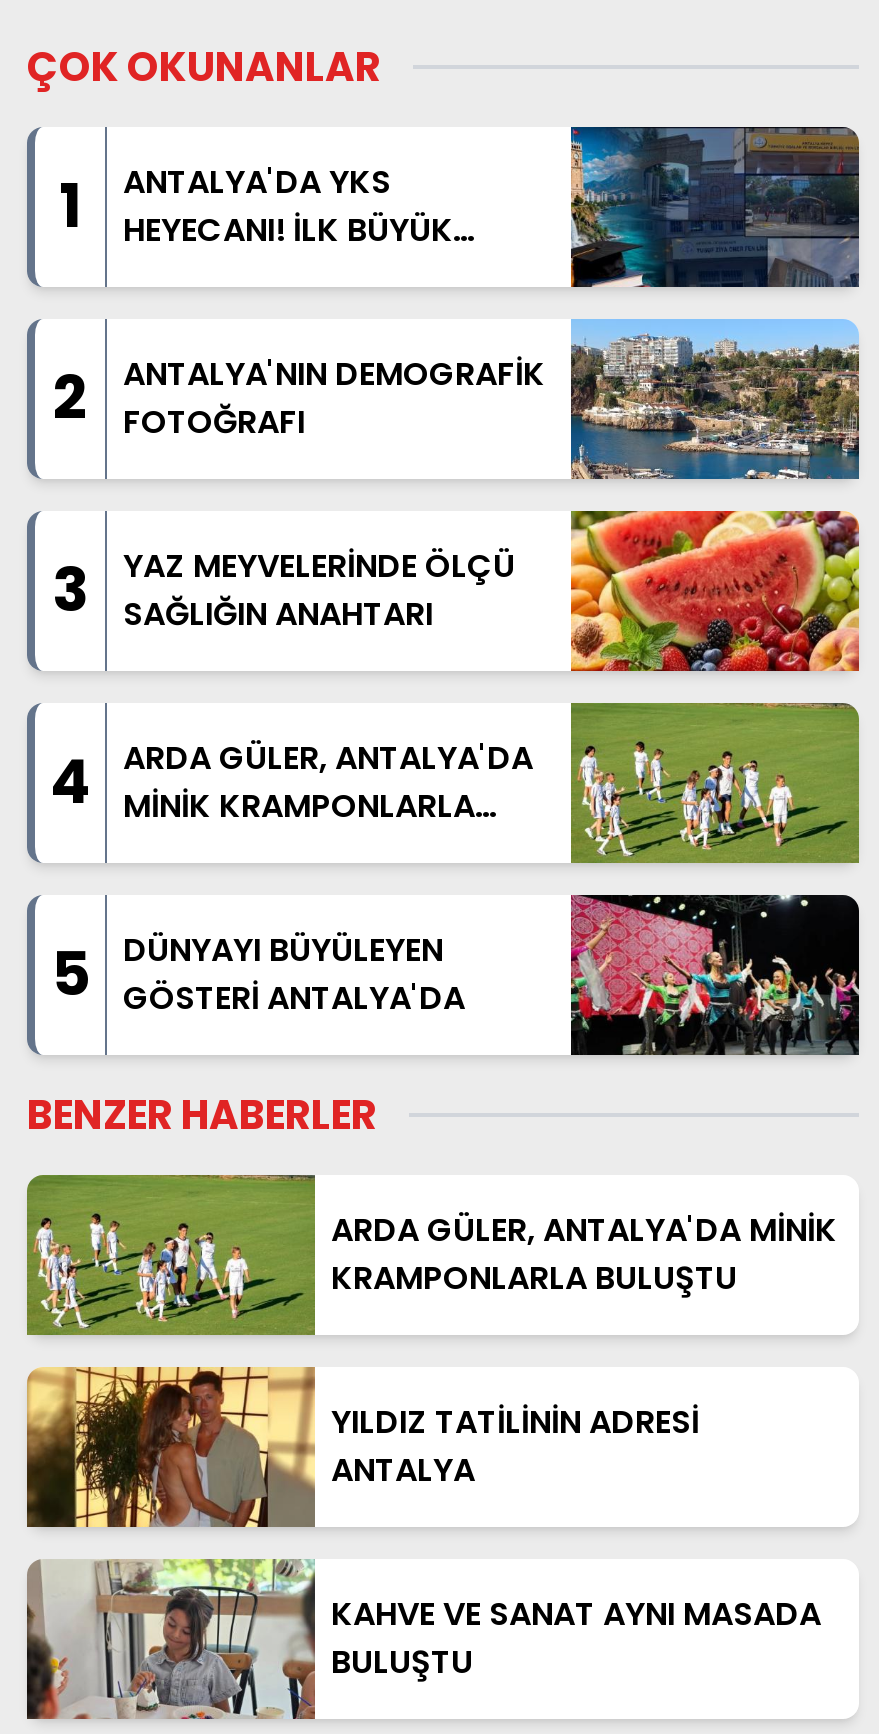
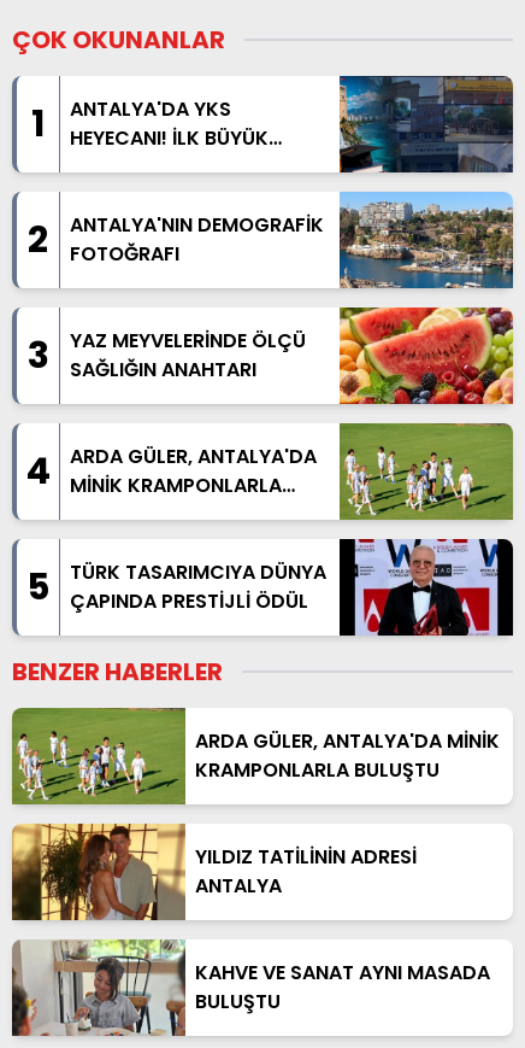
- [image]
+ [image]

- DÜNYAYI BÜYÜLEYEN
- GÖSTERİ ANTALYA'DA
+ TÜRK TASARIMCIYA DÜNYA
+ ÇAPINDA PRESTİJLİ ÖDÜL
